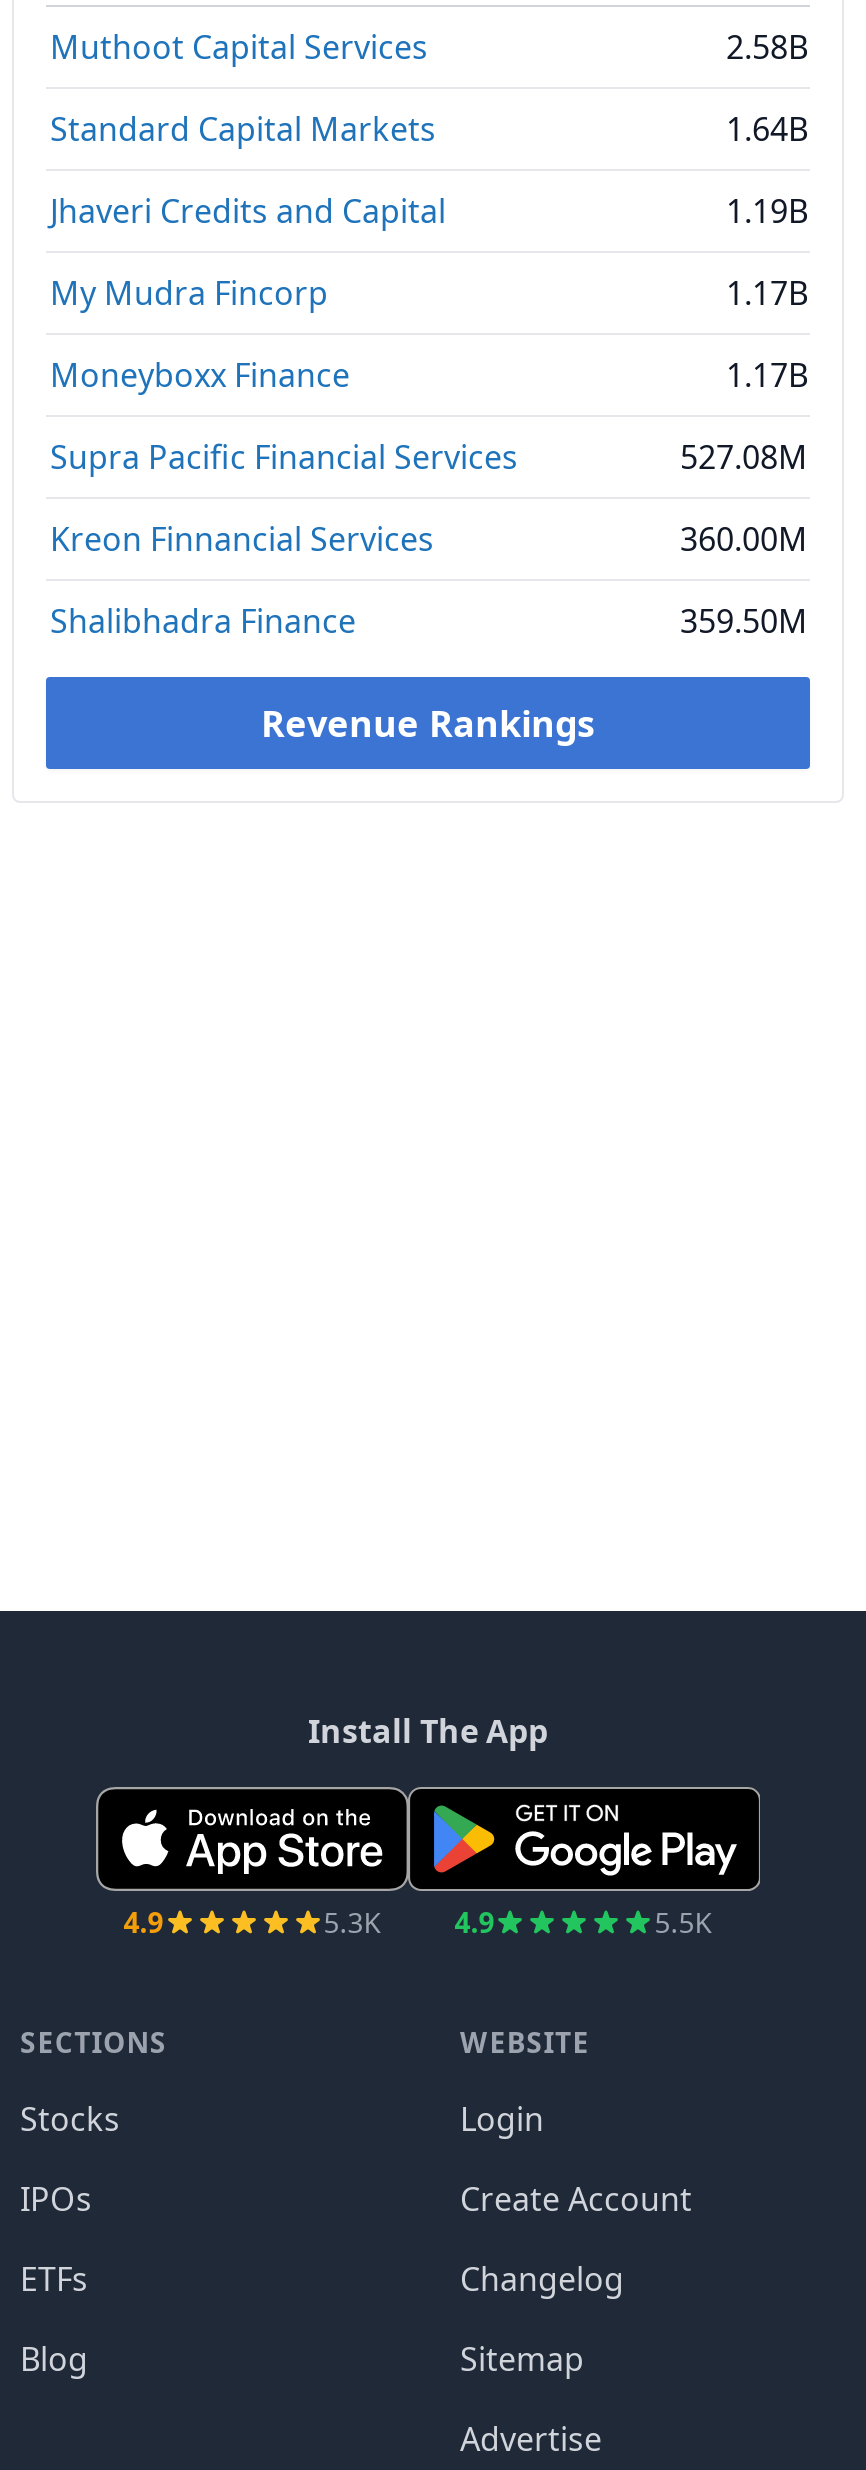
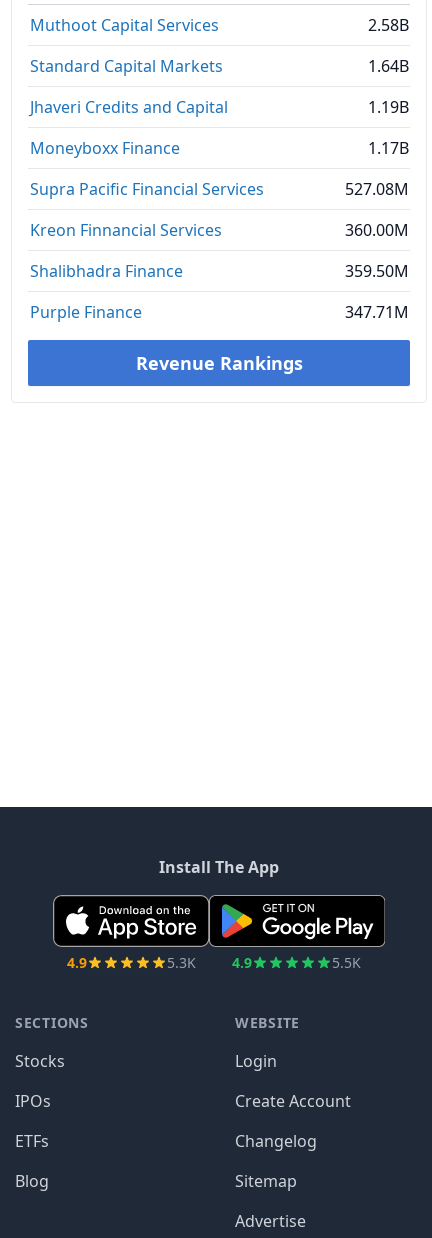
- My Mudra Fincorp
- 1.17B

moved up: Moneyboxx Finance | 1.17B | Supra Pacific Financial Services | 527.08M | Kreon Finnancial Services | 360.00M | Shalibhadra Finance | 359.50M

+ Purple Finance
+ 347.71M
